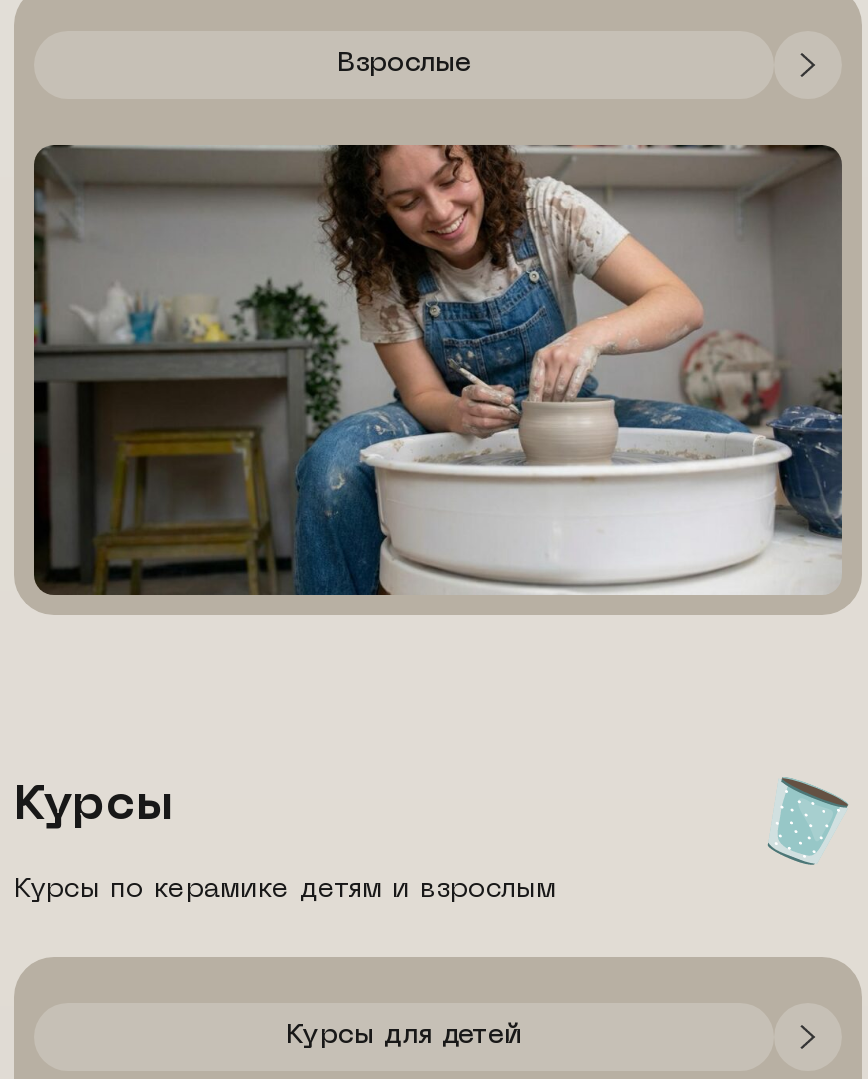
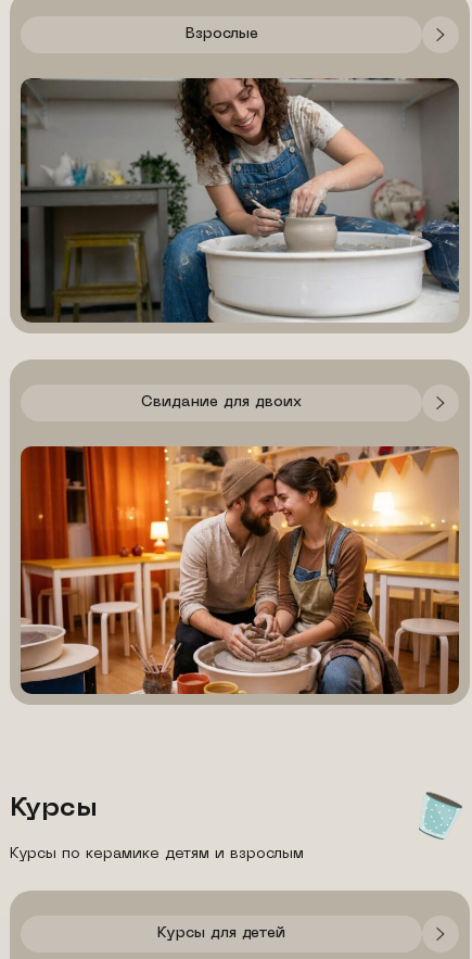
+ [image]

+ Свидание для двоих
